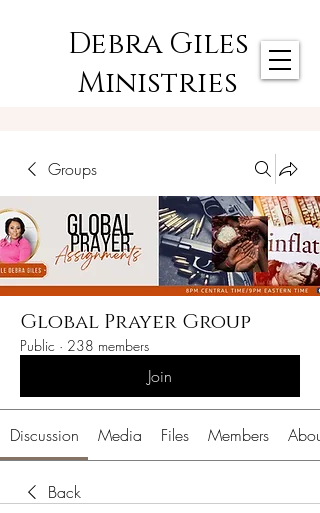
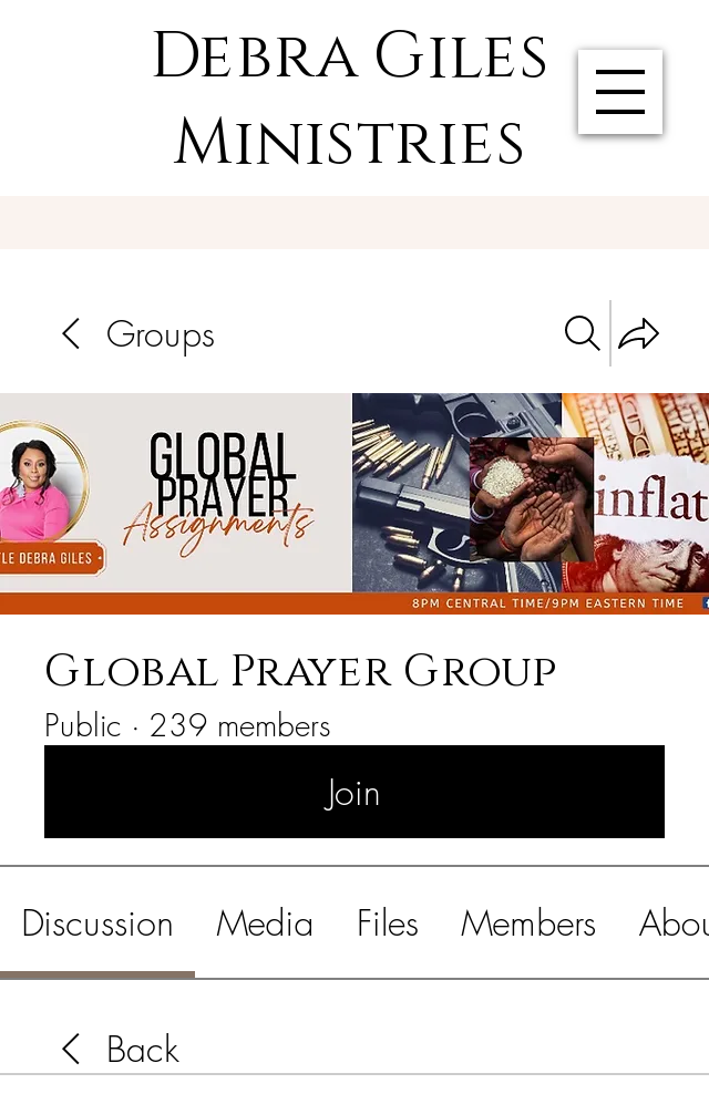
- Public · 238 members
+ Public · 239 members
